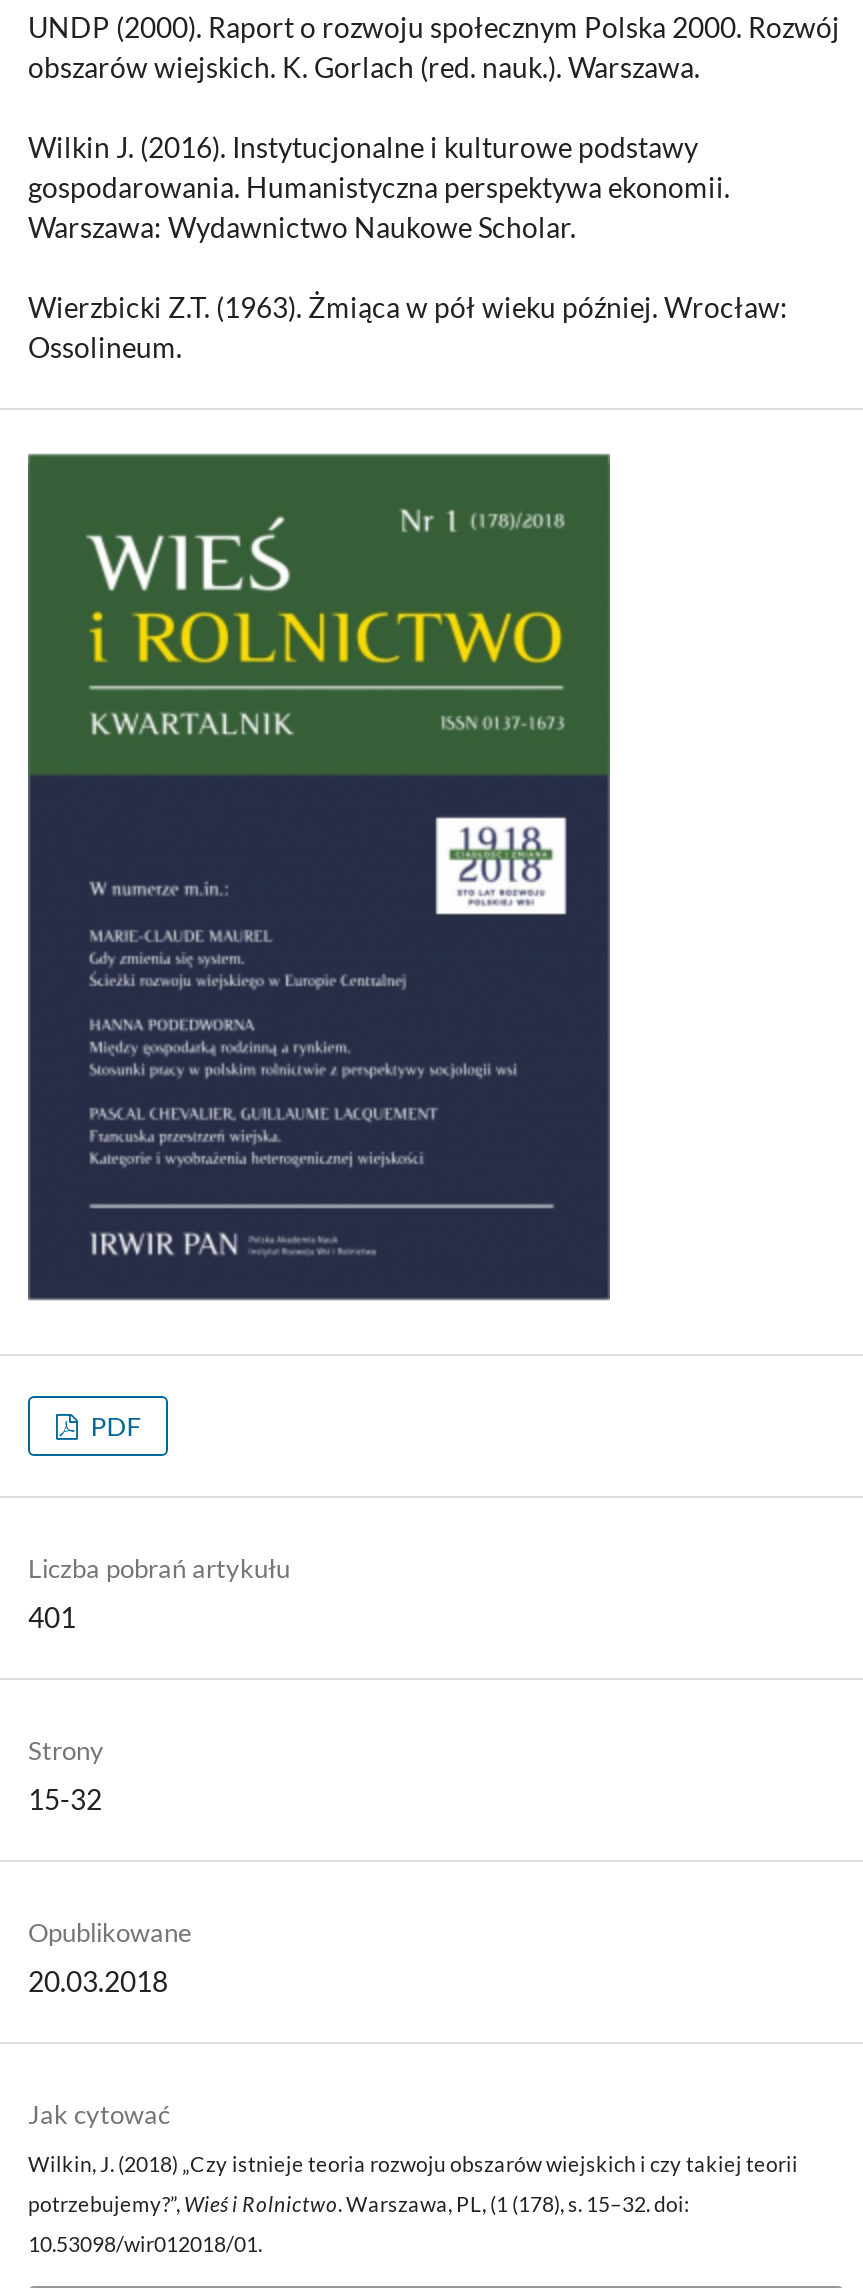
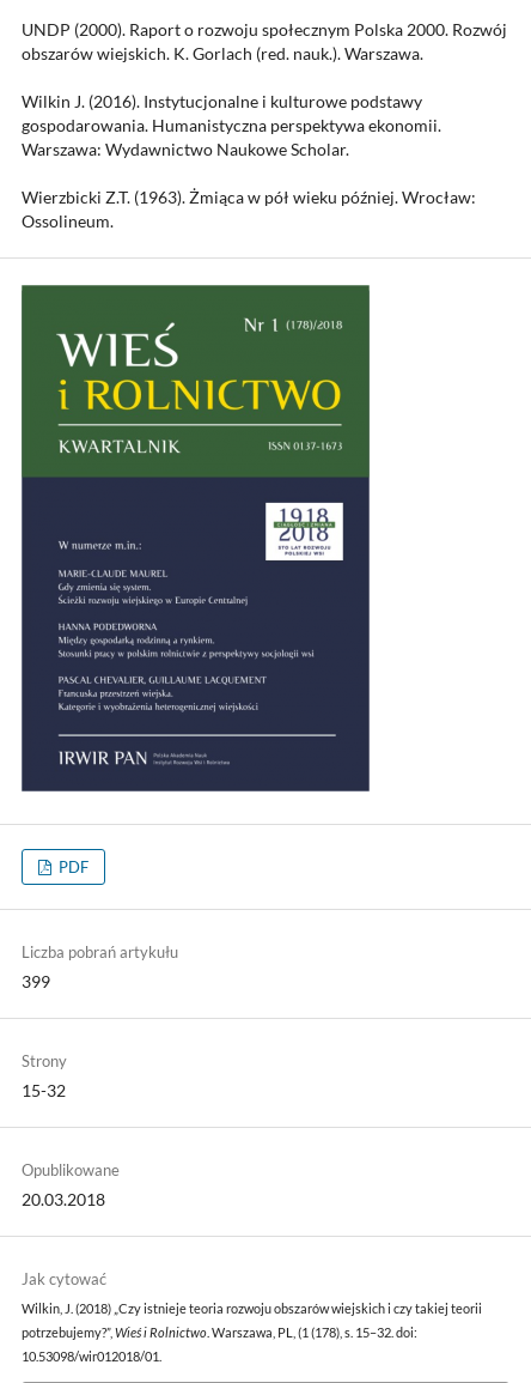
- 401
+ 399
